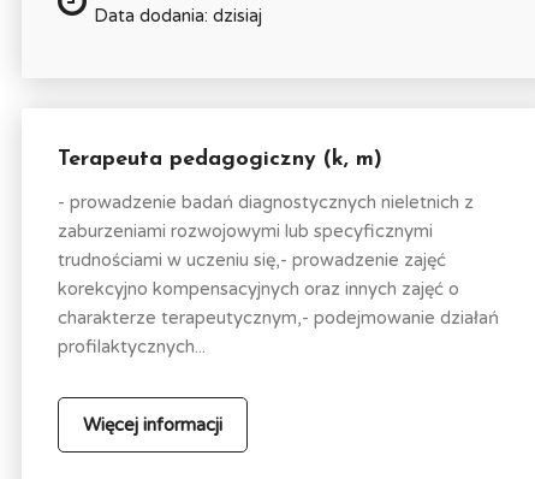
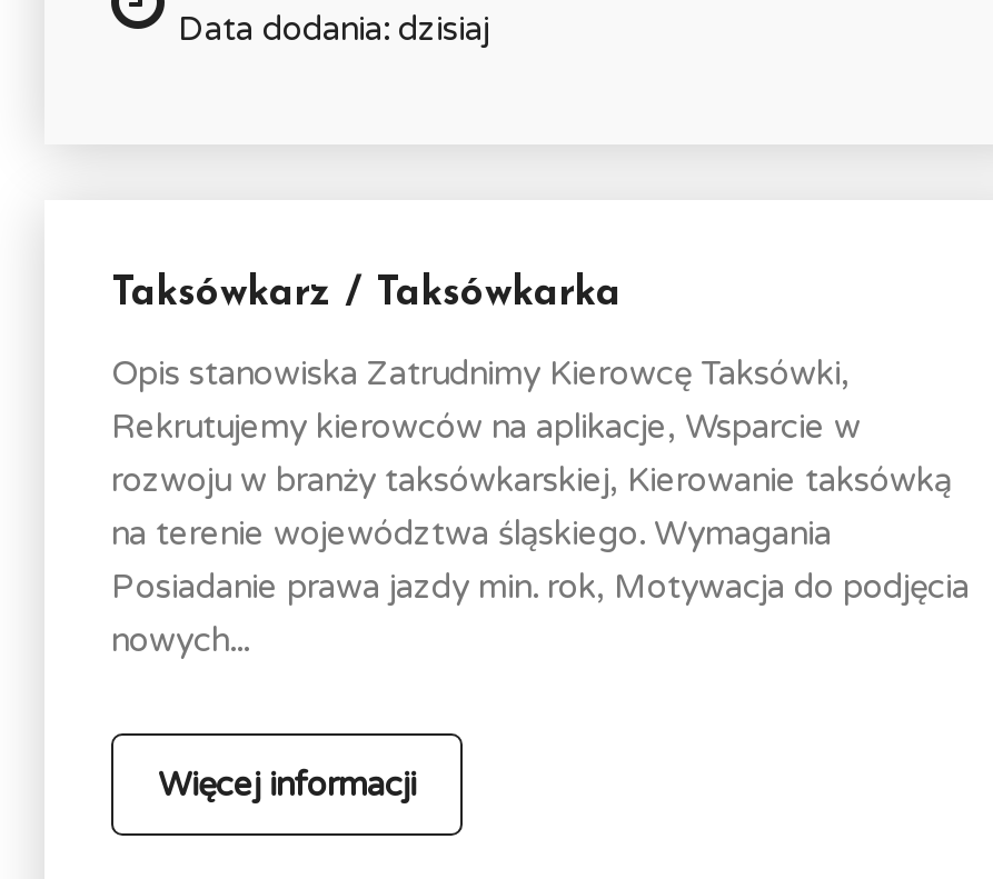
- Terapeuta pedagogiczny (k, m)
+ Taksówkarz / Taksówkarka

- - prowadzenie badań diagnostycznych nieletnich z
- zaburzeniami rozwojowymi lub specyficznymi
- trudnościami w uczeniu się,- prowadzenie zajęć
- korekcyjno kompensacyjnych oraz innych zajęć o
- charakterze terapeutycznym,- podejmowanie działań
- profilaktycznych...
+ Opis stanowiska Zatrudnimy Kierowcę Taksówki,
+ Rekrutujemy kierowców na aplikacje, Wsparcie w
+ rozwoju w branży taksówkarskiej, Kierowanie taksówką
+ na terenie województwa śląskiego. Wymagania
+ Posiadanie prawa jazdy min. rok, Motywacja do podjęcia
+ nowych...
